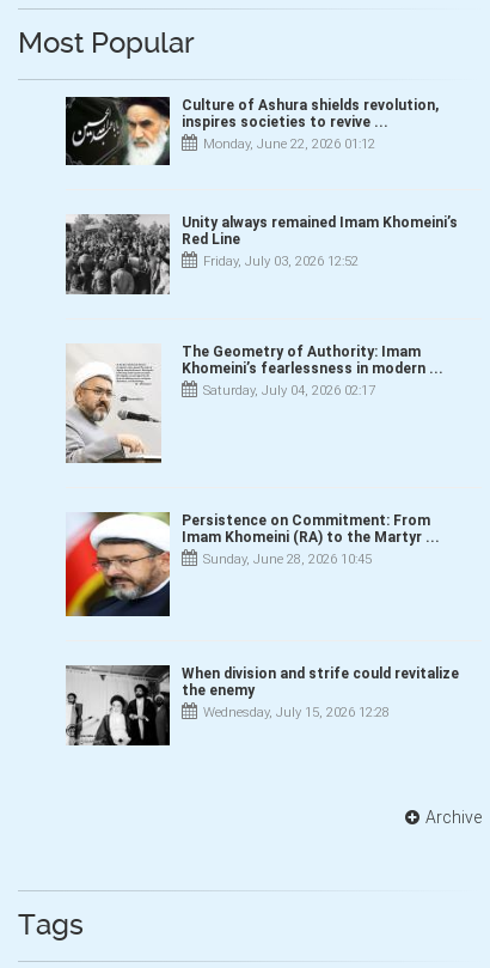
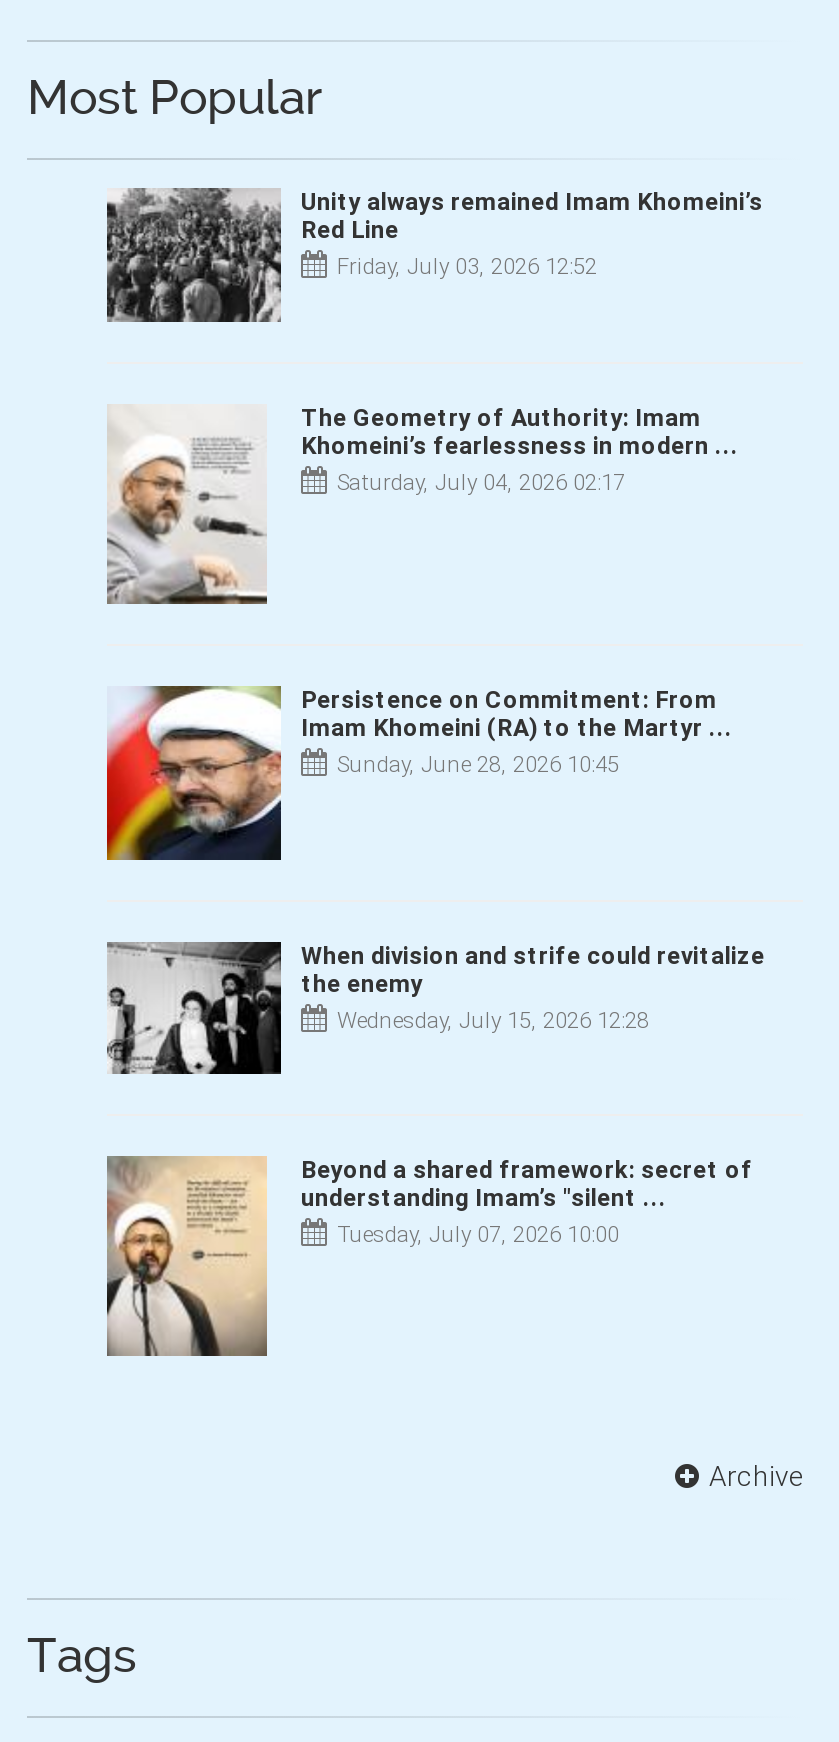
- [image]
- Culture of Ashura shields revolution,
- inspires societies to revive ...
- Monday, June 22, 2026 01:12

moved up: [image] | Unity always remained Imam Khomeini’s | Red Line | ... | the enemy | Wednesday, July 15, 2026 12:28

+ [image]
+ Beyond a shared framework: secret of
+ understanding Imam’s "silent ...
+ Tuesday, July 07, 2026 10:00
